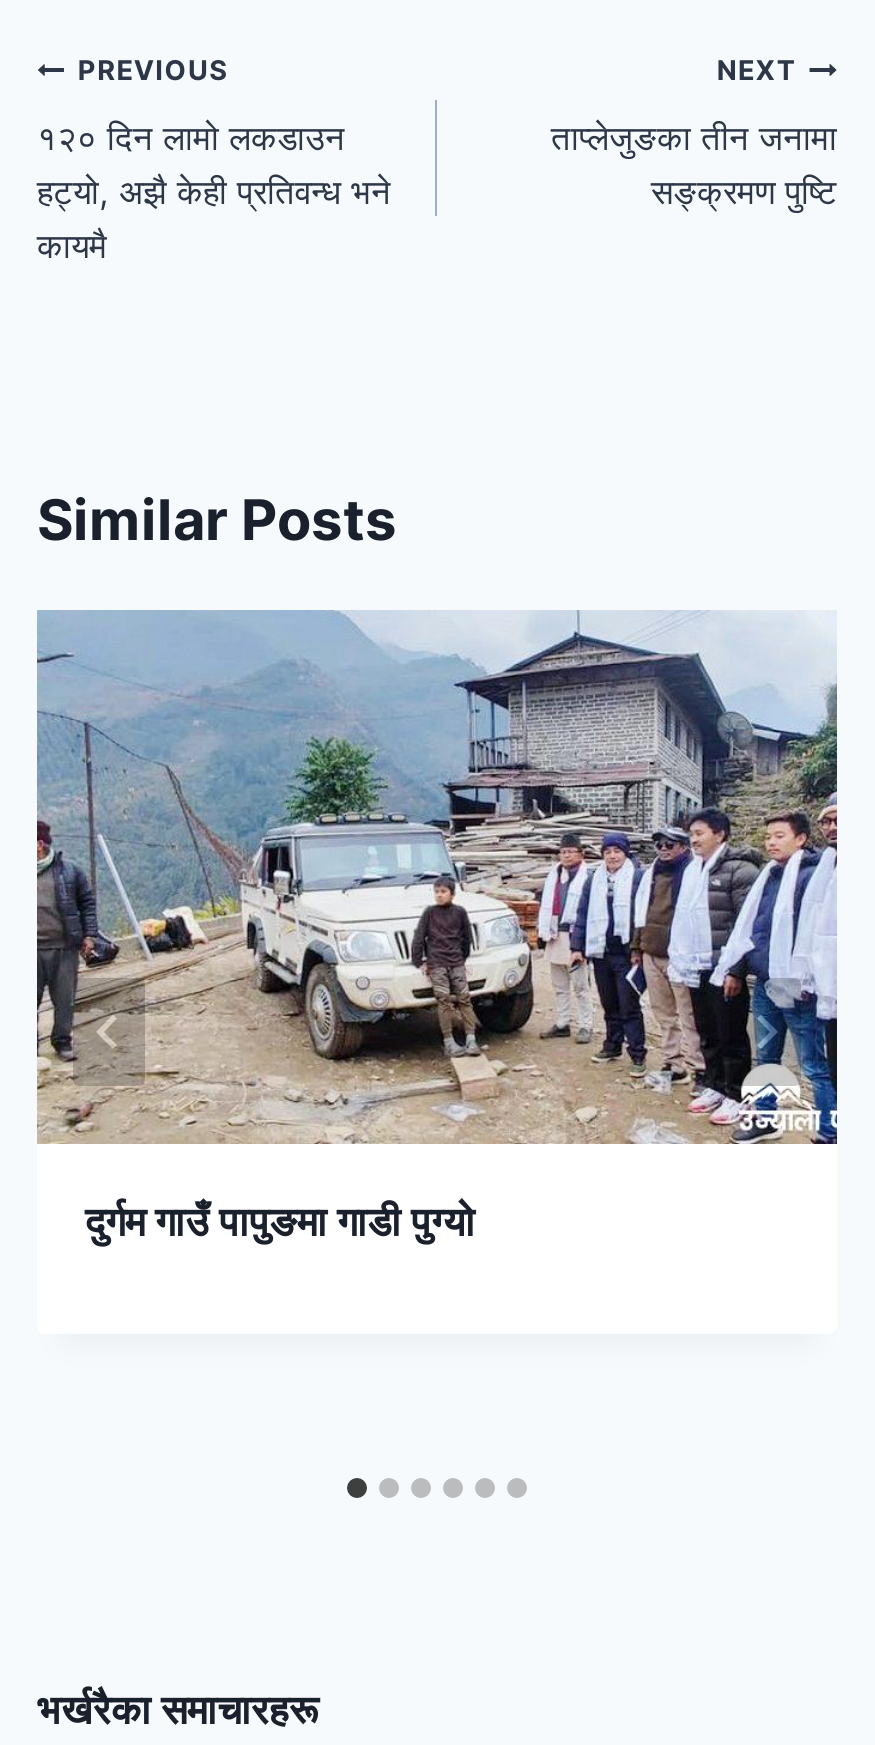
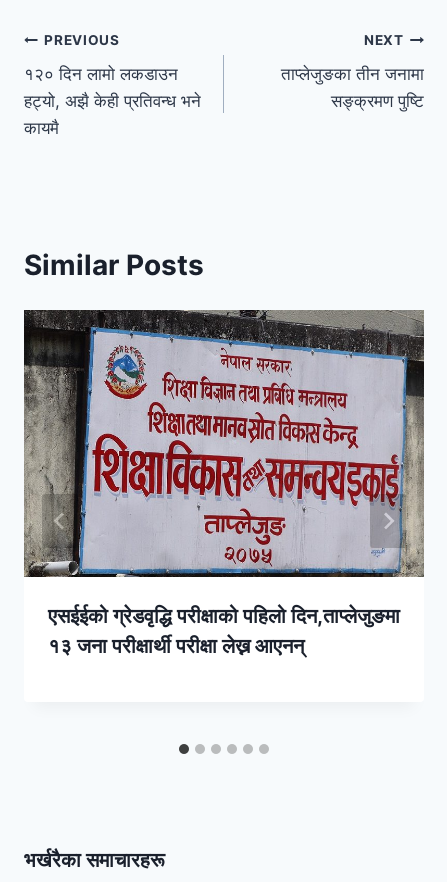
- [image]
- दुर्गम गाउँ पापुङमा गाडी पुग्यो
+ [image]
+ एसईईको ग्रेडवृद्धि परीक्षाको पहिलो दिन,ताप्लेजुङमा
+ १३ जना परीक्षार्थी परीक्षा लेख्न आएनन्
